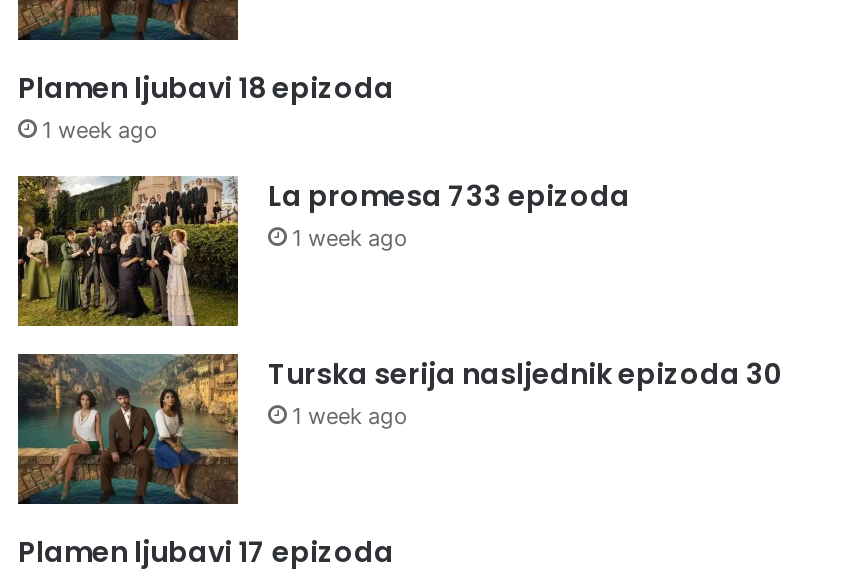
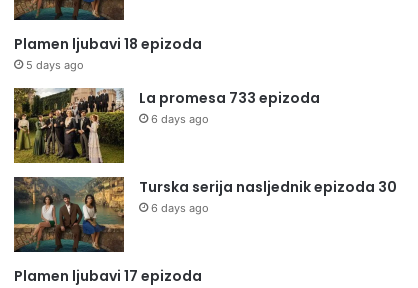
- 1 week ago
+ 5 days ago

- 1 week ago
+ 6 days ago

- 1 week ago
+ 6 days ago
